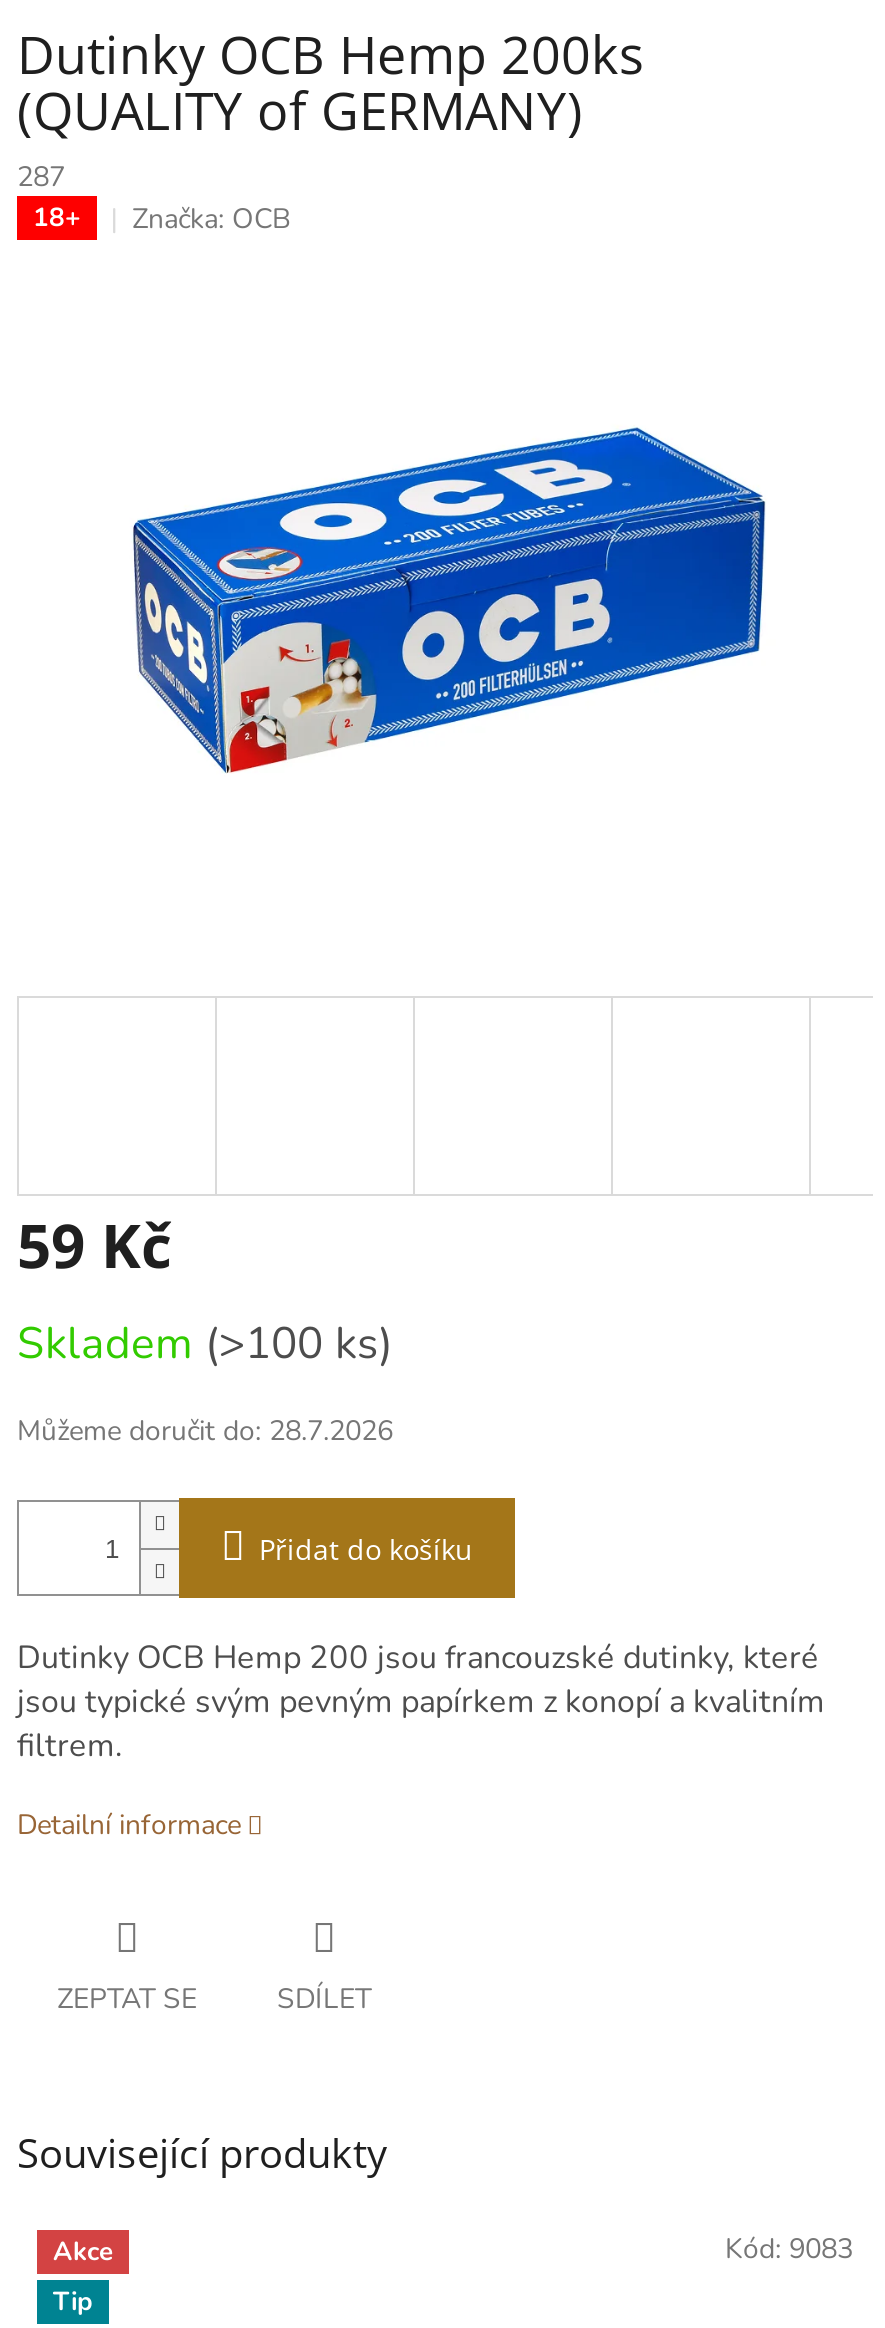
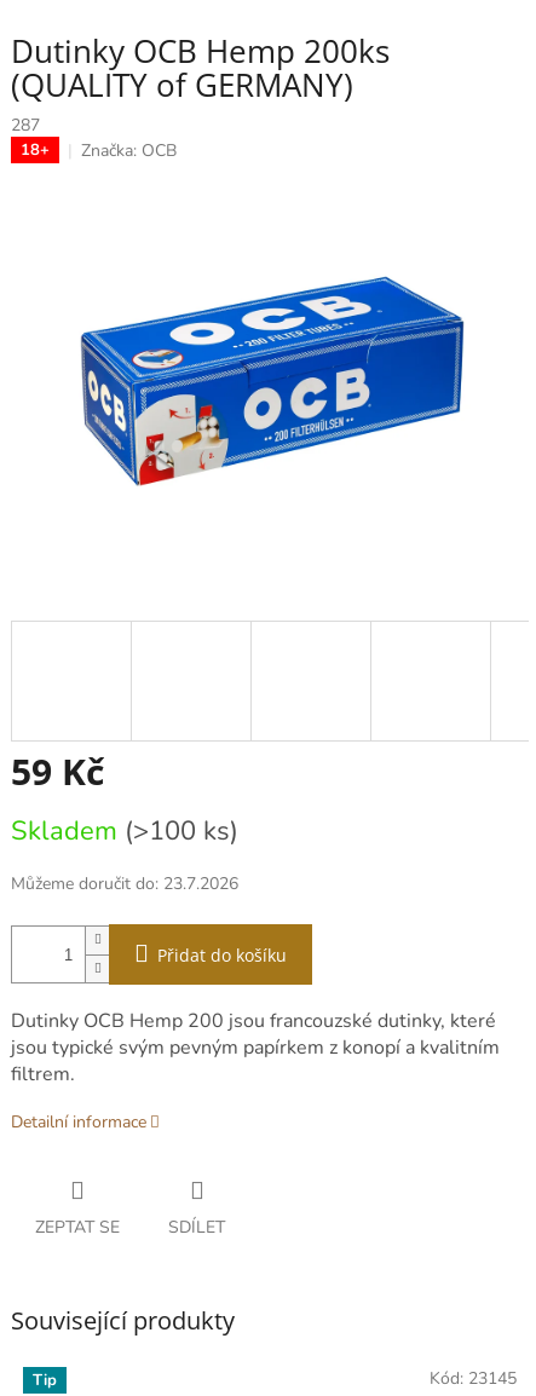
- Můžeme doručit do: 28.7.2026
+ Můžeme doručit do: 23.7.2026

- Akce

- Kód: 9083
+ Kód: 23145
